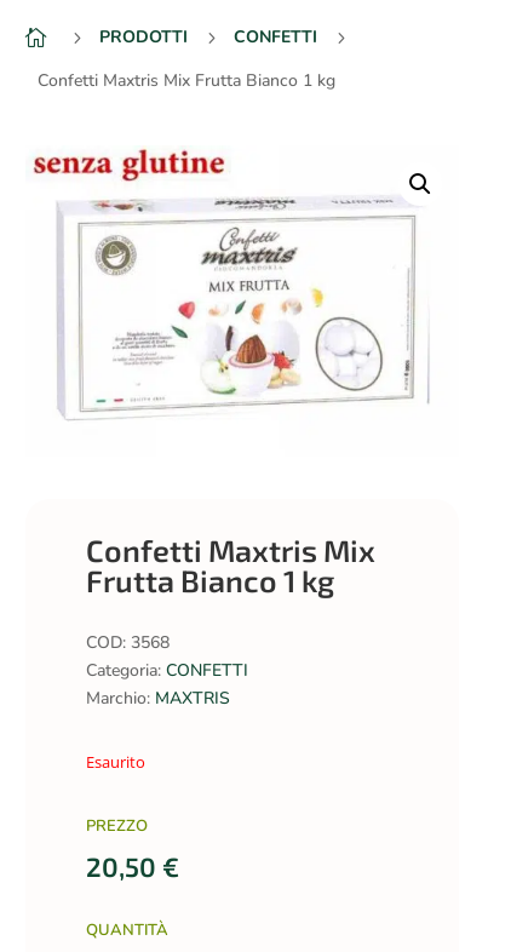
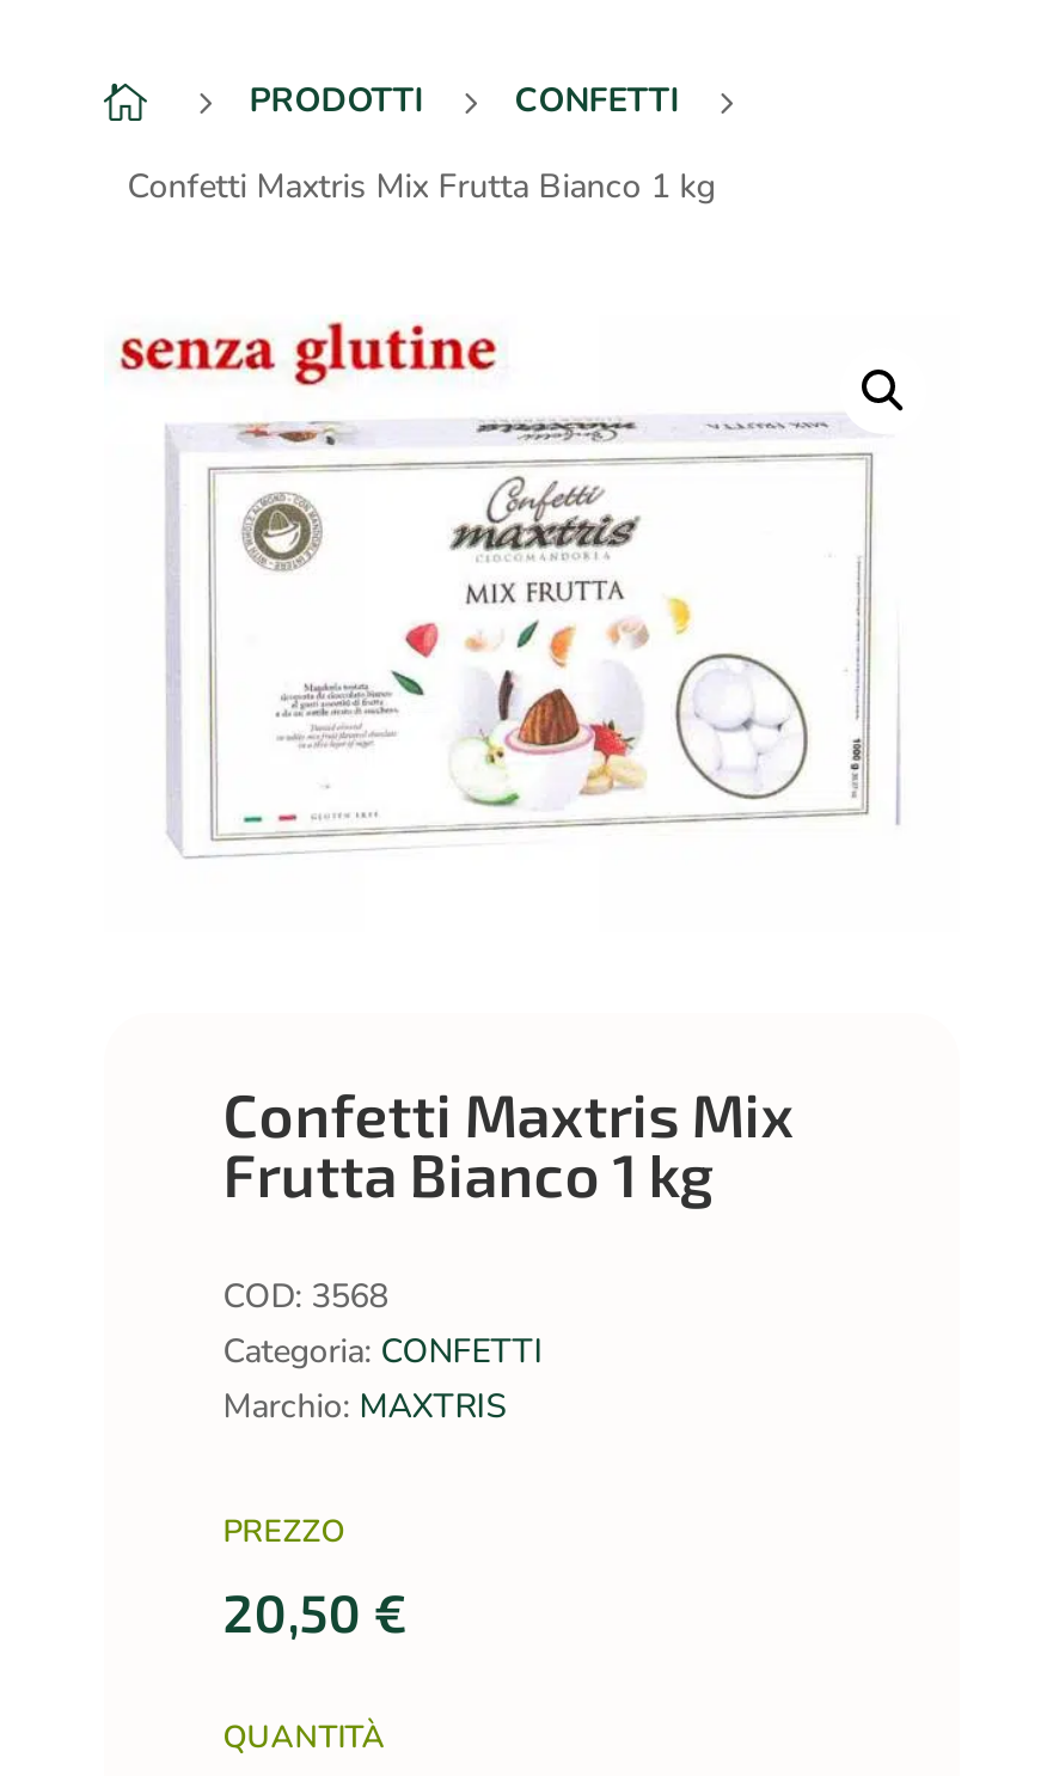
- Esaurito
